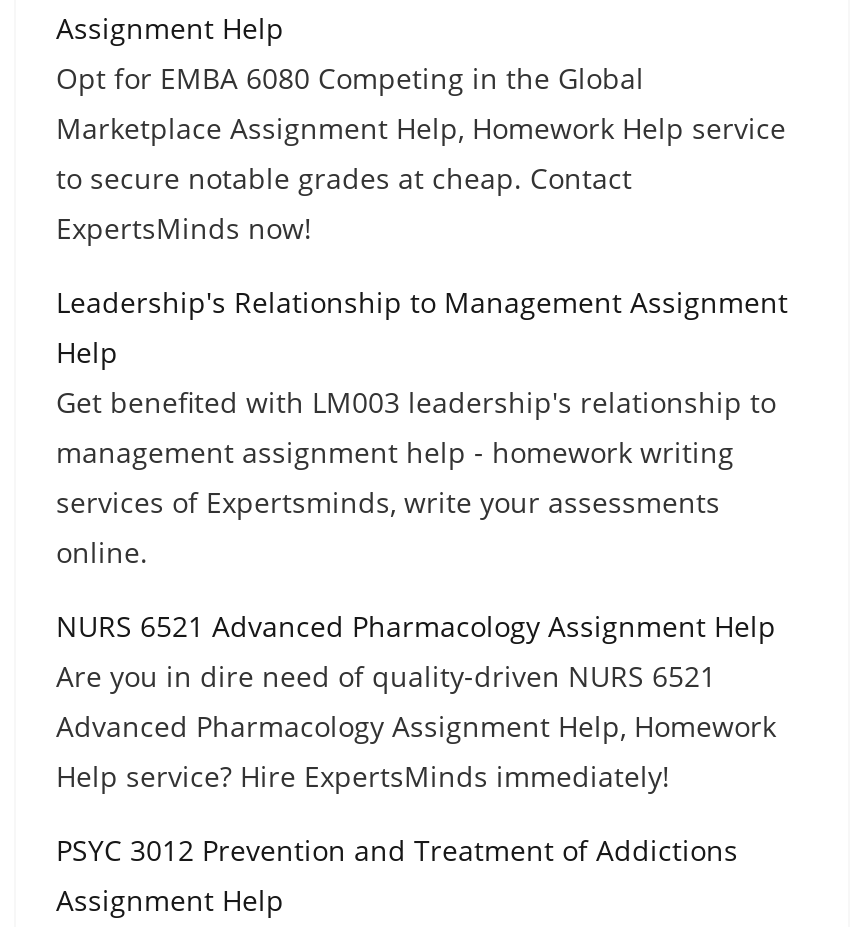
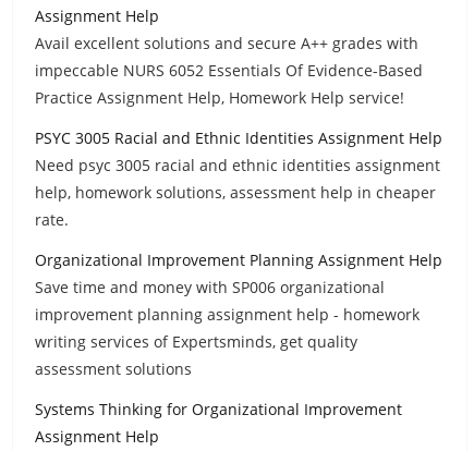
- Opt for EMBA 6080 Competing in the Global
- Marketplace Assignment Help, Homework Help service
- to secure notable grades at cheap. Contact
- ExpertsMinds now!
+ Avail excellent solutions and secure A++ grades with
+ impeccable NURS 6052 Essentials Of Evidence-Based
+ Practice Assignment Help, Homework Help service!

- Leadership's Relationship to Management Assignment
- Help
- Get benefited with LM003 leadership's relationship to
- management assignment help - homework writing
- services of Expertsminds, write your assessments
- online.
+ PSYC 3005 Racial and Ethnic Identities Assignment Help
+ Need psyc 3005 racial and ethnic identities assignment
+ help, homework solutions, assessment help in cheaper
+ rate.

- NURS 6521 Advanced Pharmacology Assignment Help
- Are you in dire need of quality-driven NURS 6521
- Advanced Pharmacology Assignment Help, Homework
- Help service? Hire ExpertsMinds immediately!
+ Organizational Improvement Planning Assignment Help
+ Save time and money with SP006 organizational
+ improvement planning assignment help - homework
+ writing services of Expertsminds, get quality
+ assessment solutions

- PSYC 3012 Prevention and Treatment of Addictions
+ Systems Thinking for Organizational Improvement
